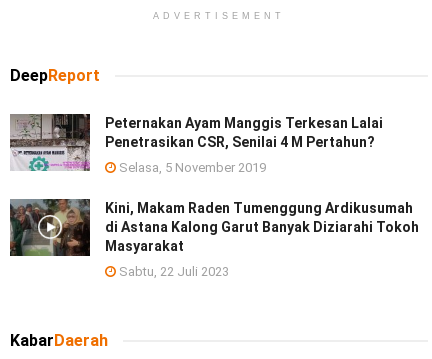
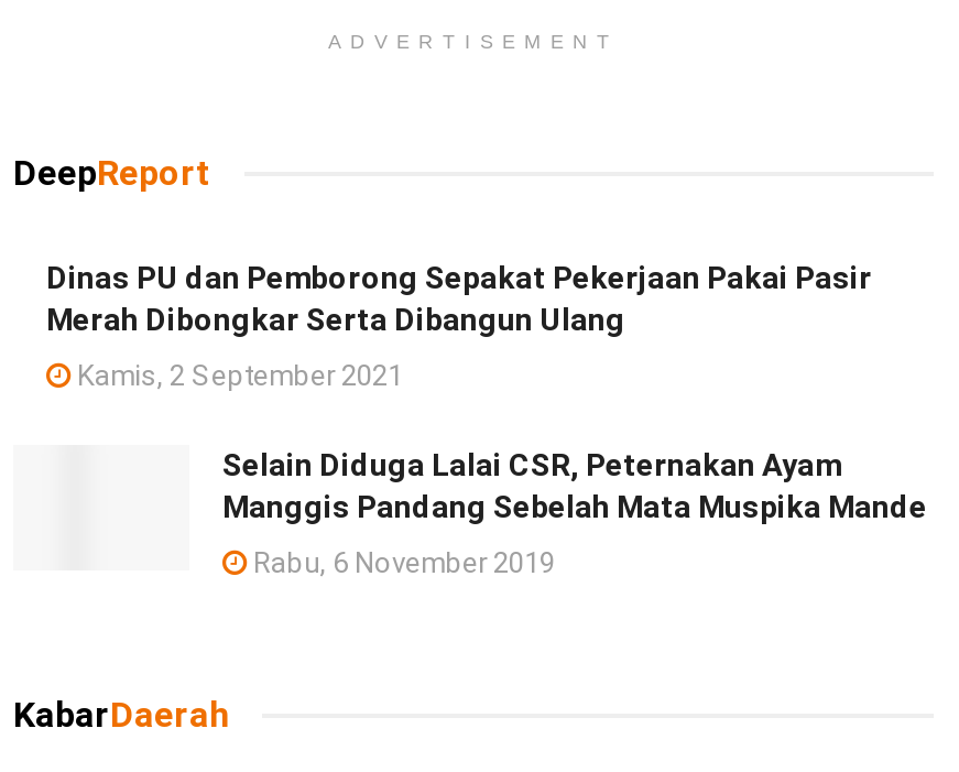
- Peternakan Ayam Manggis Terkesan Lalai
- Penetrasikan CSR, Senilai 4 M Pertahun?
+ Dinas PU dan Pemborong Sepakat Pekerjaan Pakai Pasir
+ Merah Dibongkar Serta Dibangun Ulang

- Selasa, 5 November 2019
+ Kamis, 2 September 2021

- [image]

- Kini, Makam Raden Tumenggung Ardikusumah
- di Astana Kalong Garut Banyak Diziarahi Tokoh
- Masyarakat
+ Selain Diduga Lalai CSR, Peternakan Ayam
+ Manggis Pandang Sebelah Mata Muspika Mande

- Sabtu, 22 Juli 2023
+ Rabu, 6 November 2019
